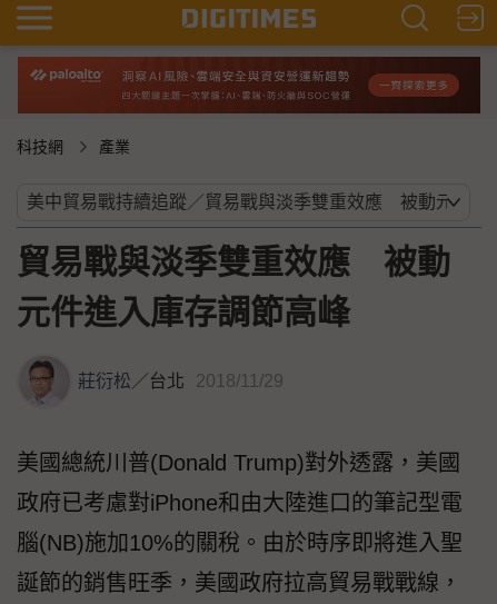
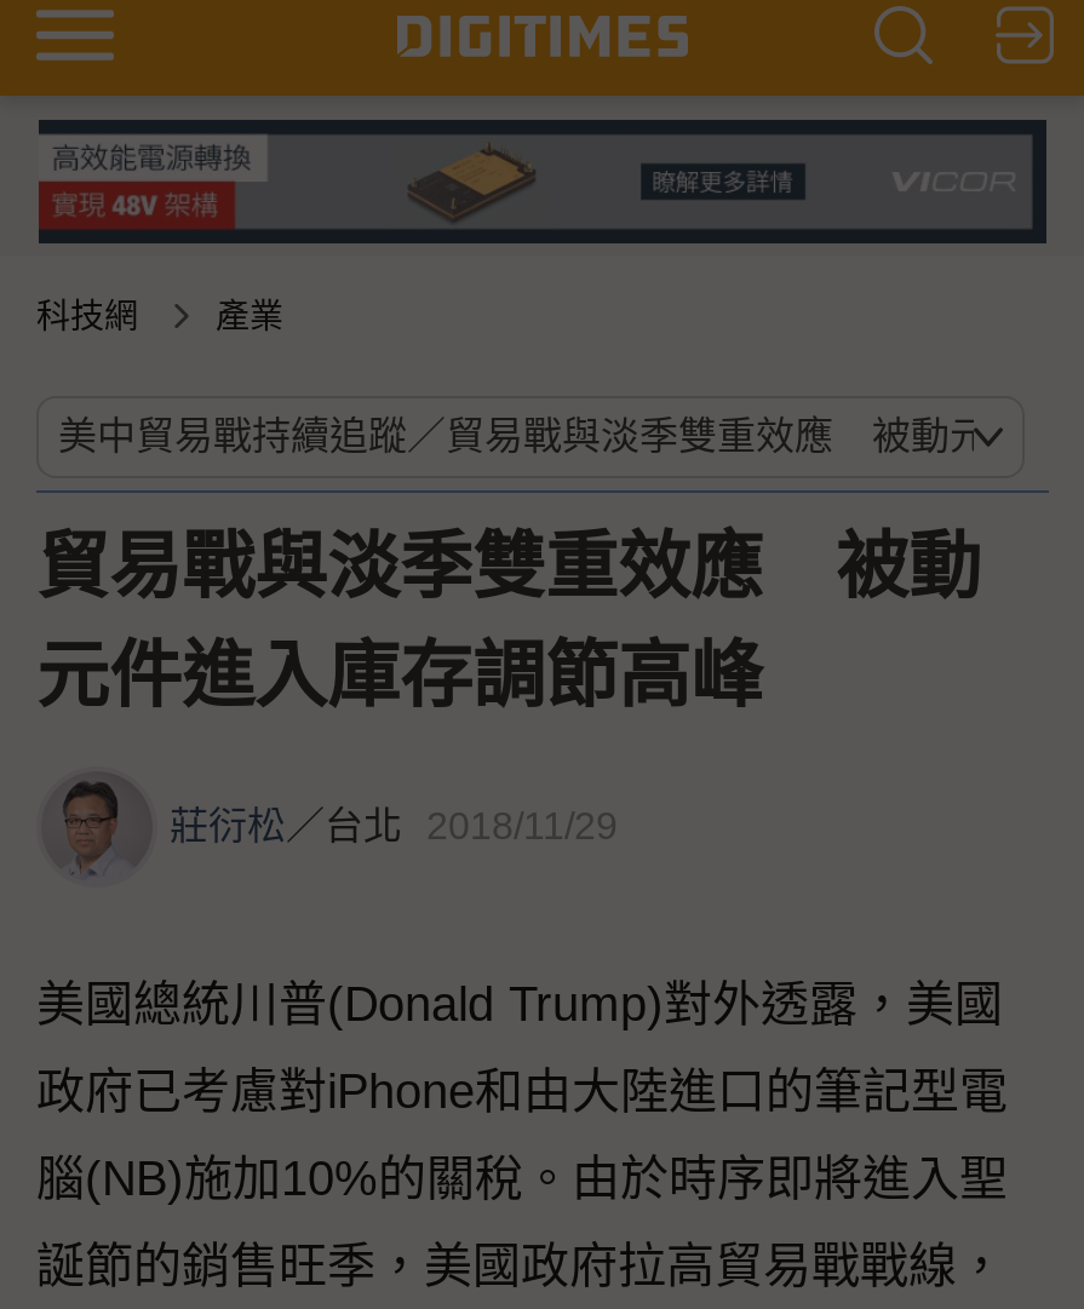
- [image]
+ [image]
